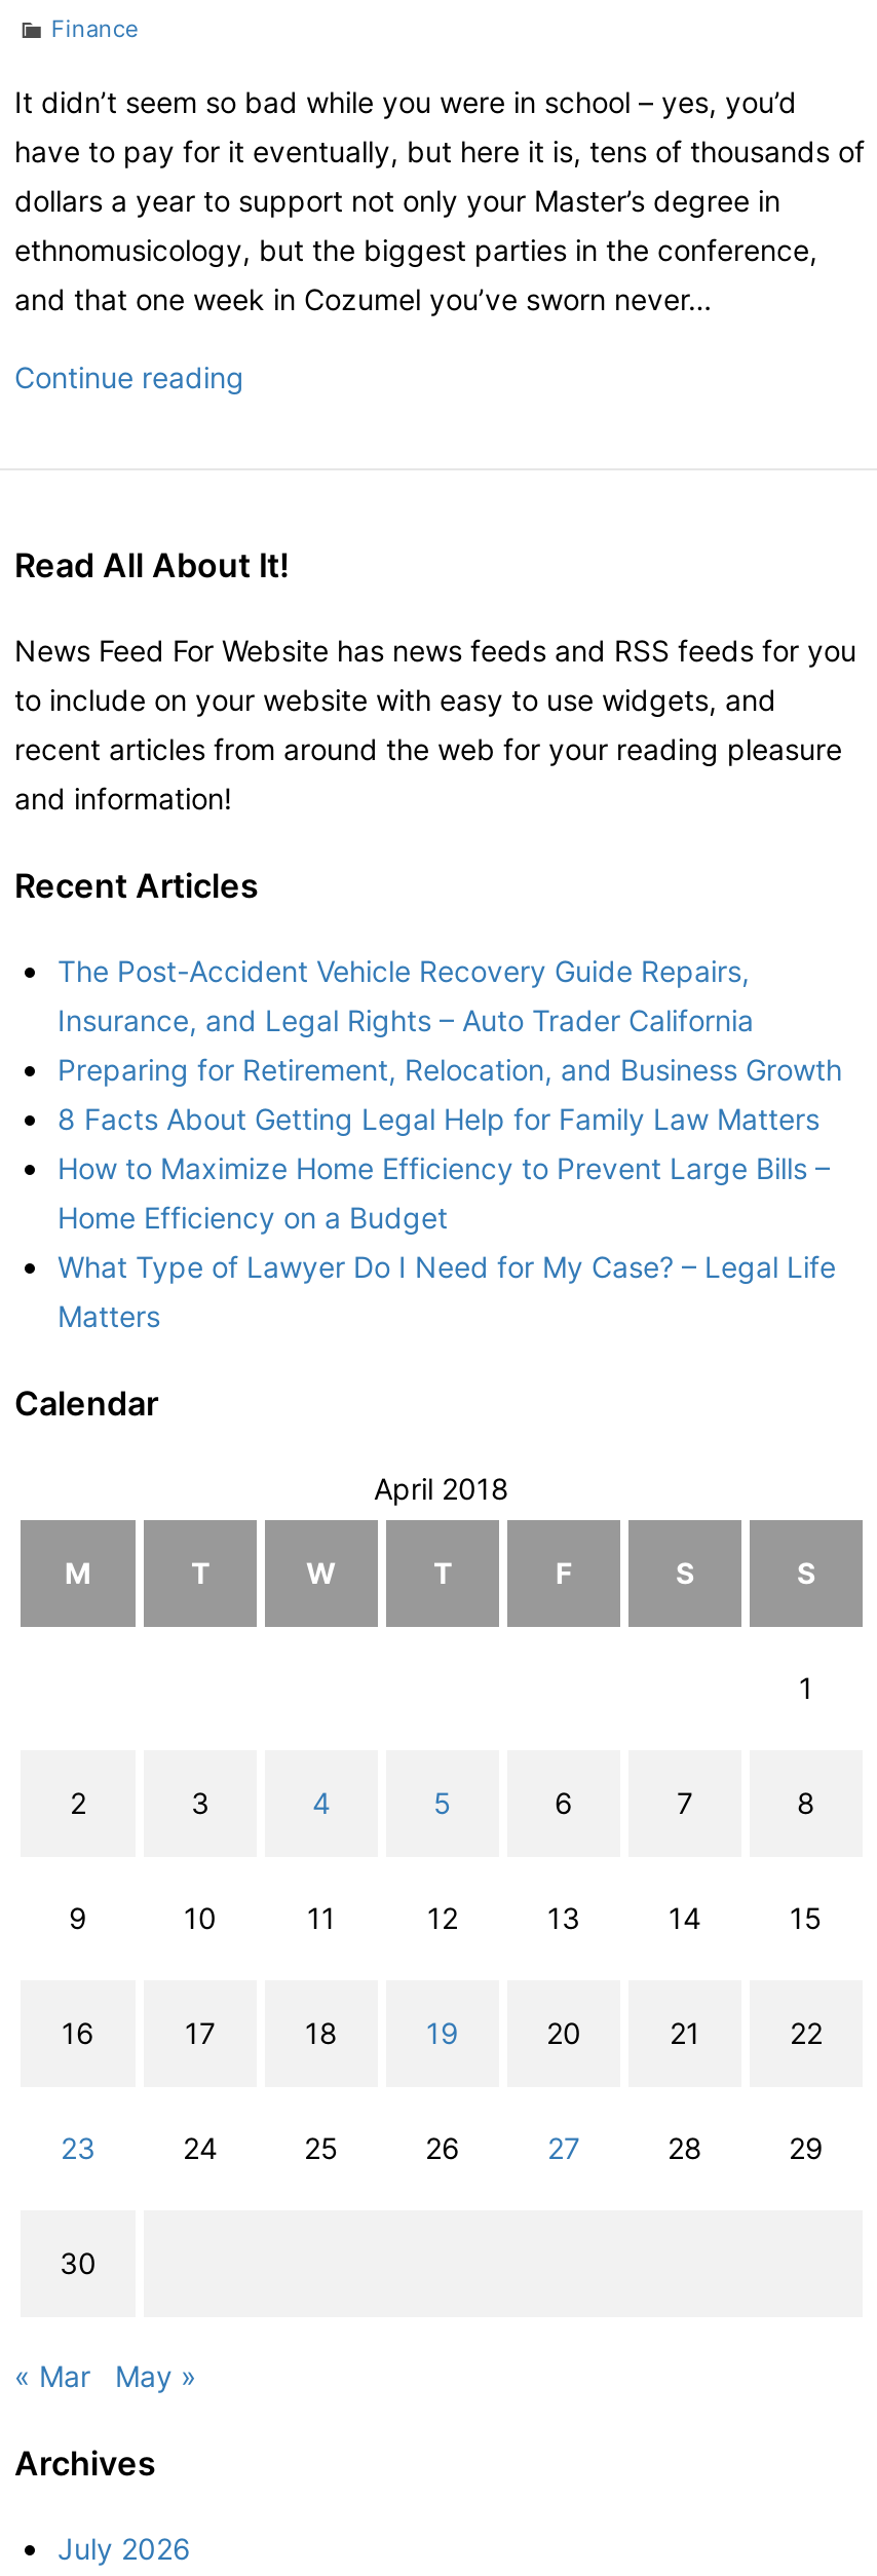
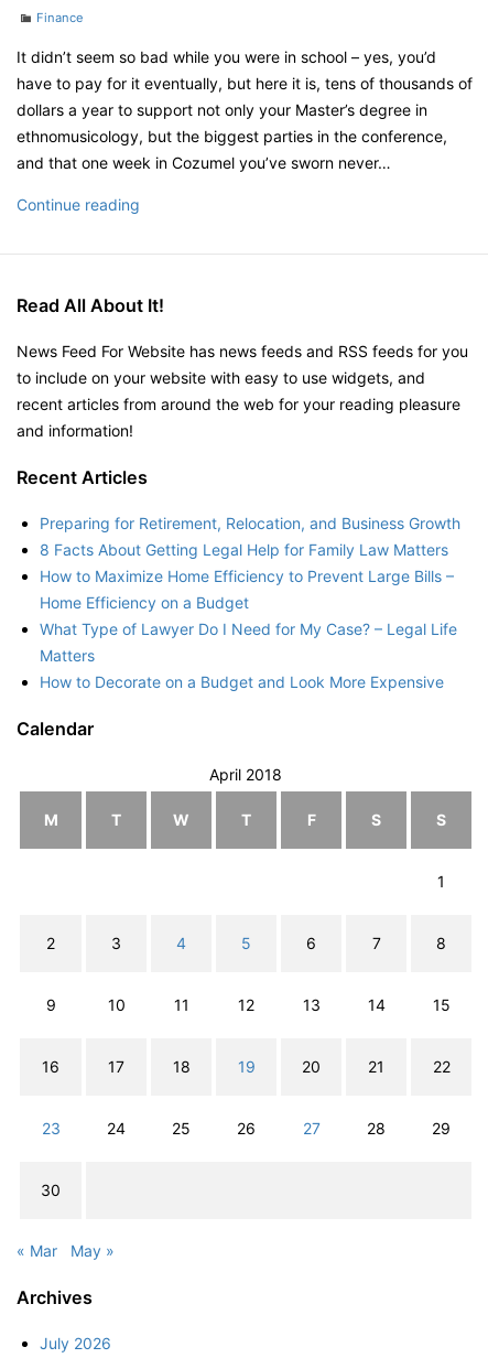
- The Post-Accident Vehicle Recovery Guide Repairs,
- Insurance, and Legal Rights – Auto Trader California

moved up: Preparing for Retirement, Relocation, and Business Growth | 8 Facts About Getting Legal Help for Family Law Matters | How to Maximize Home Efficiency to Prevent Large Bills – | Home Efficiency on a Budget | What Type of Lawyer Do I Need for My Case? – Legal Life | Matters

+ How to Decorate on a Budget and Look More Expensive
